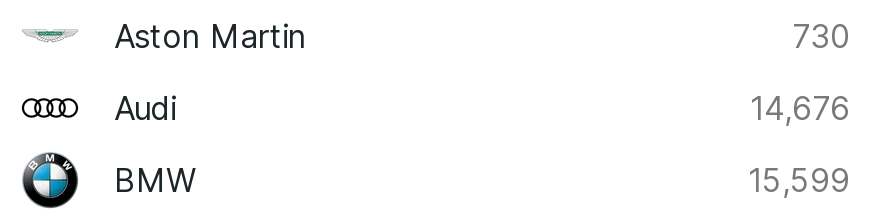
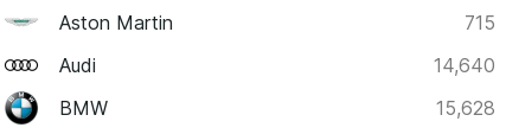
- 730
+ 715

- 14,676
+ 14,640

- 15,599
+ 15,628
